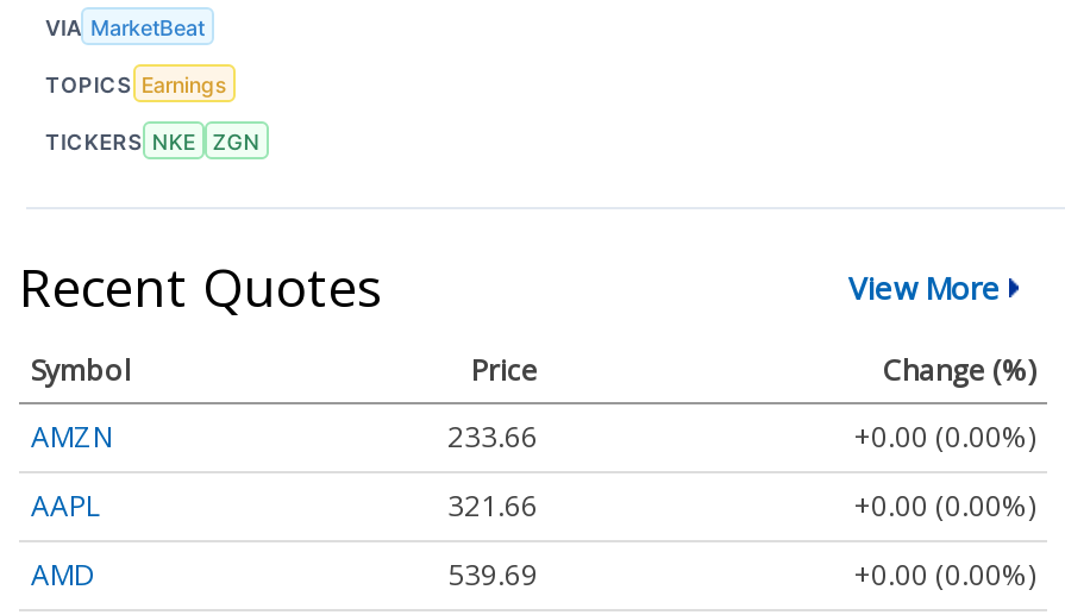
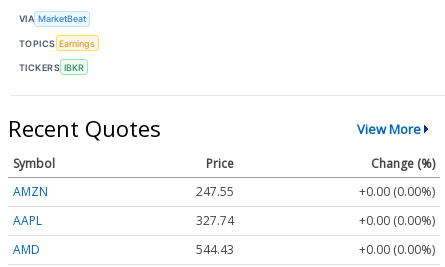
- TICKERS NKE
- ZGN
+ TICKERS IBKR

- 233.66
+ 247.55

- 321.66
+ 327.74

- 539.69
+ 544.43
